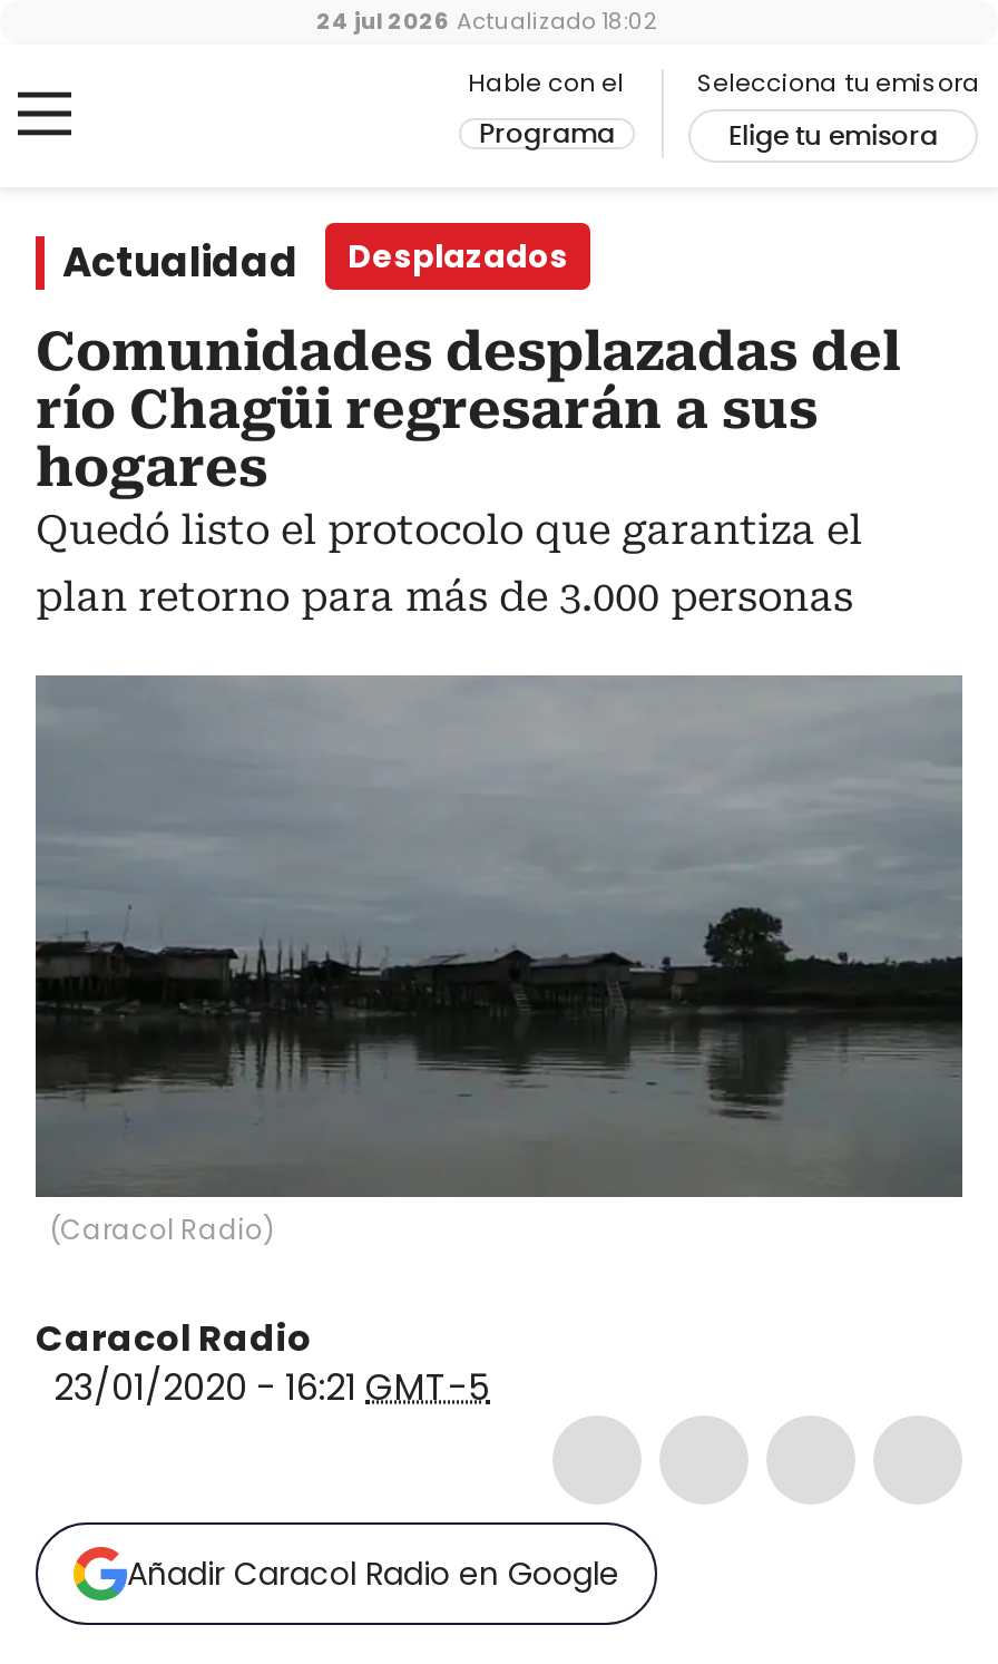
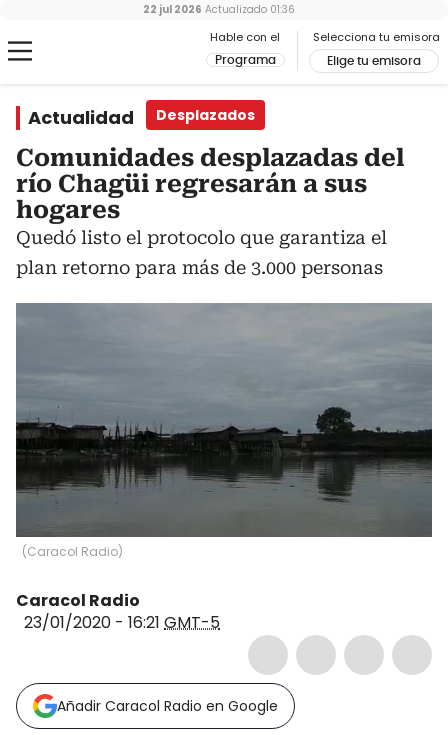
- 24 jul 2026 Actualizado 18:02
+ 22 jul 2026 Actualizado 01:36
